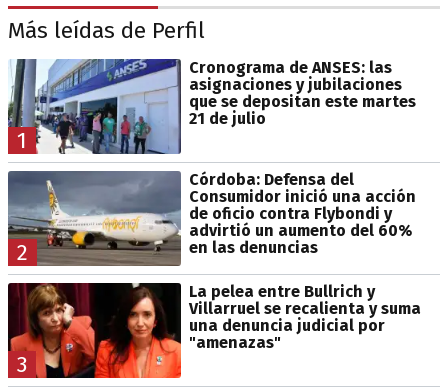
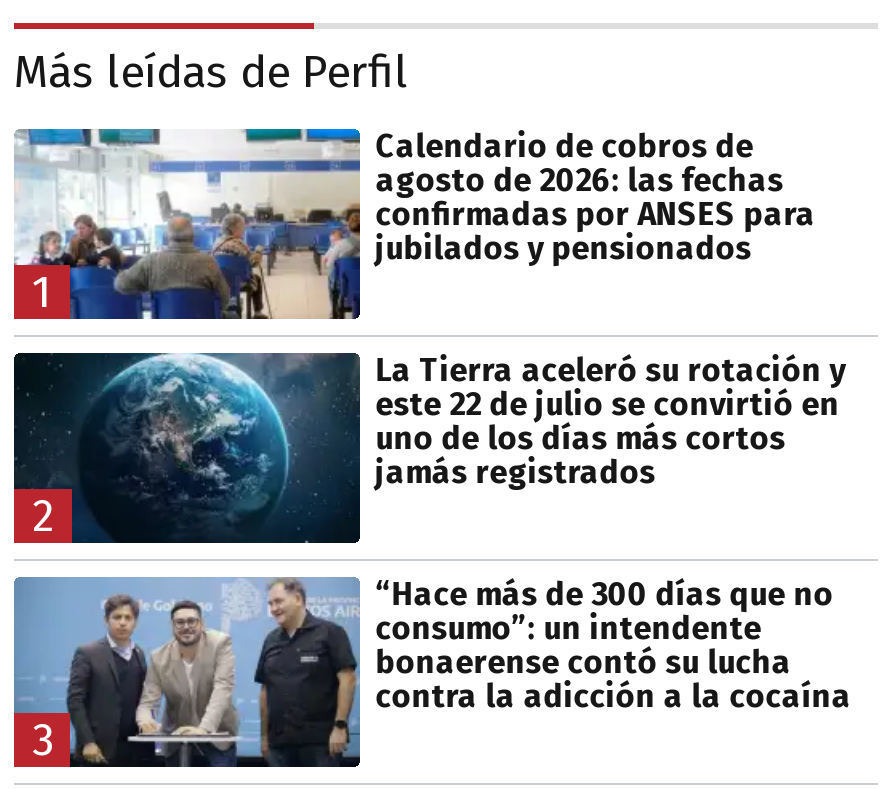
- [image]
- Cronograma de ANSES: las
- asignaciones y jubilaciones
- que se depositan este martes
- 21 de julio
+ [image]
+ Calendario de cobros de
+ agosto de 2026: las fechas
+ confirmadas por ANSES para
+ jubilados y pensionados

- [image]
- Córdoba: Defensa del
- Consumidor inició una acción
- de oficio contra Flybondi y
- advirtió un aumento del 60%
- en las denuncias
+ [image]
+ La Tierra aceleró su rotación y
+ este 22 de julio se convirtió en
+ uno de los días más cortos
+ jamás registrados

- [image]
- La pelea entre Bullrich y
- Villarruel se recalienta y suma
- una denuncia judicial por
- "amenazas"
+ [image]
+ “Hace más de 300 días que no
+ consumo”: un intendente
+ bonaerense contó su lucha
+ contra la adicción a la cocaína
